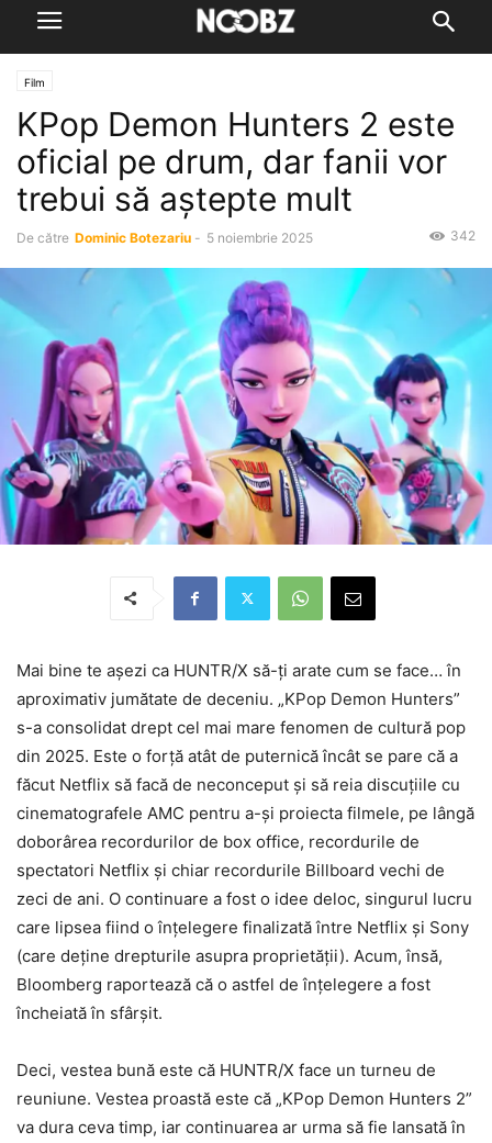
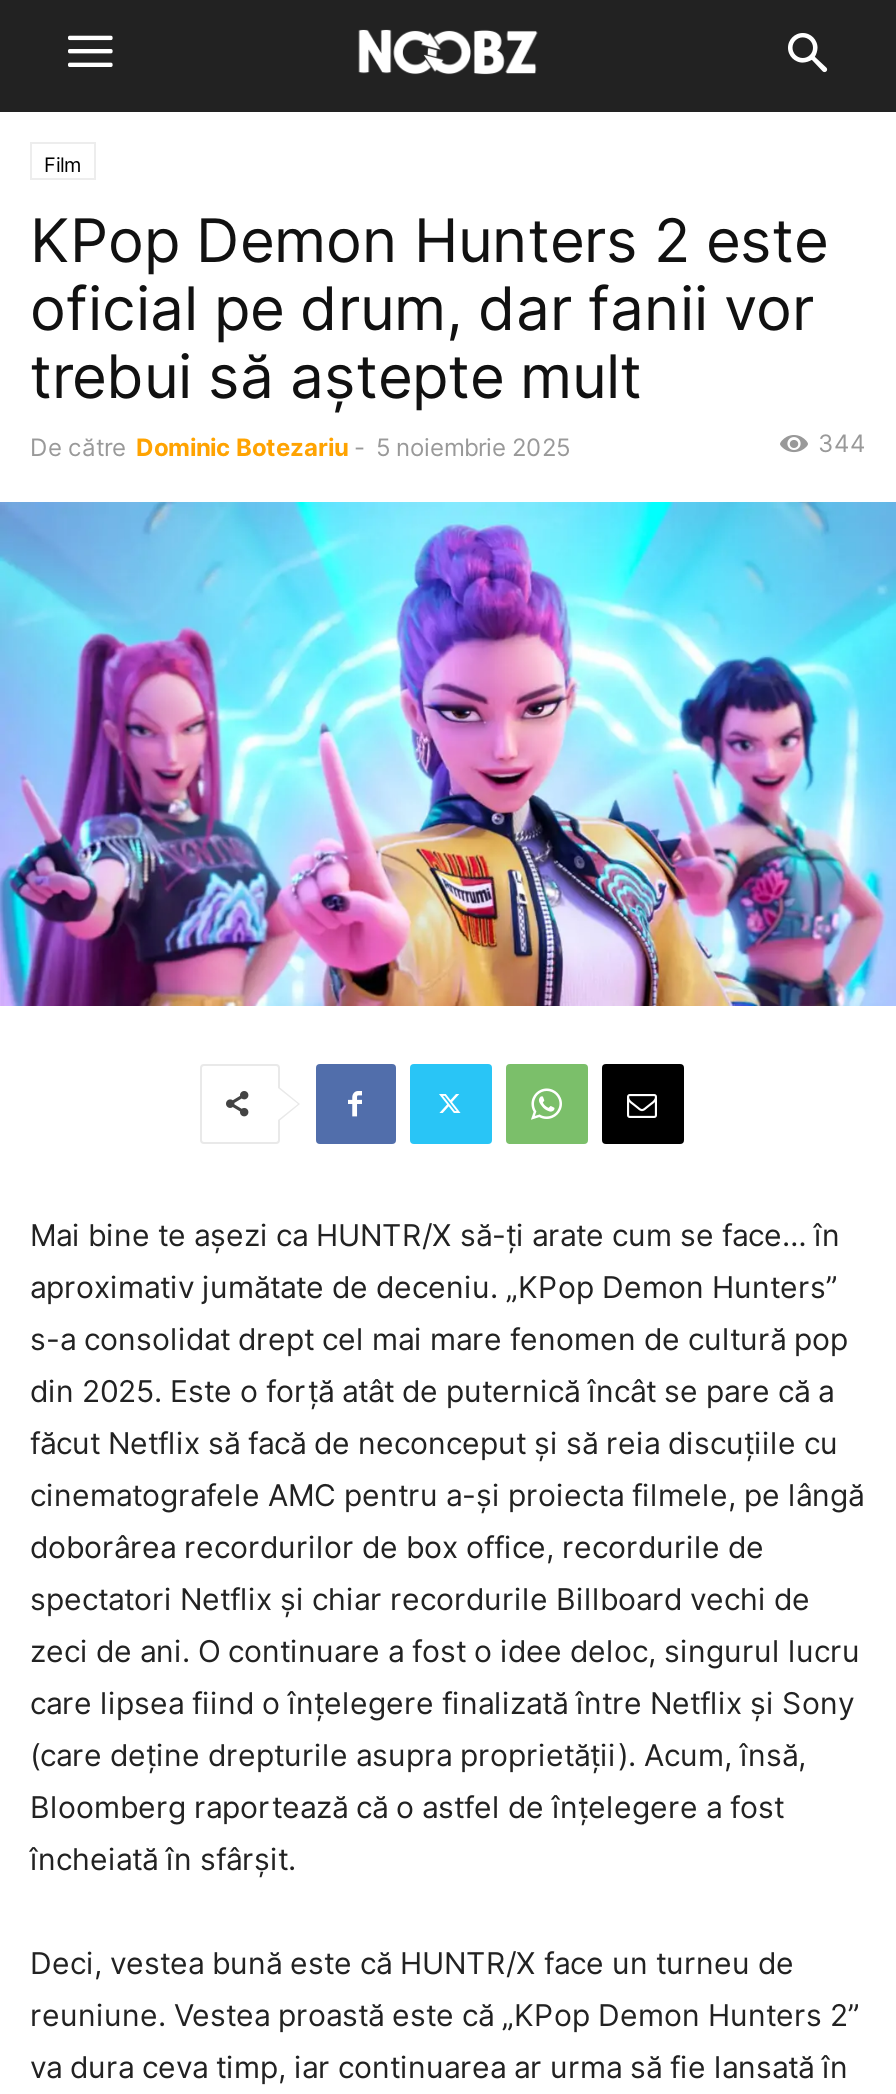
- 342
+ 344
